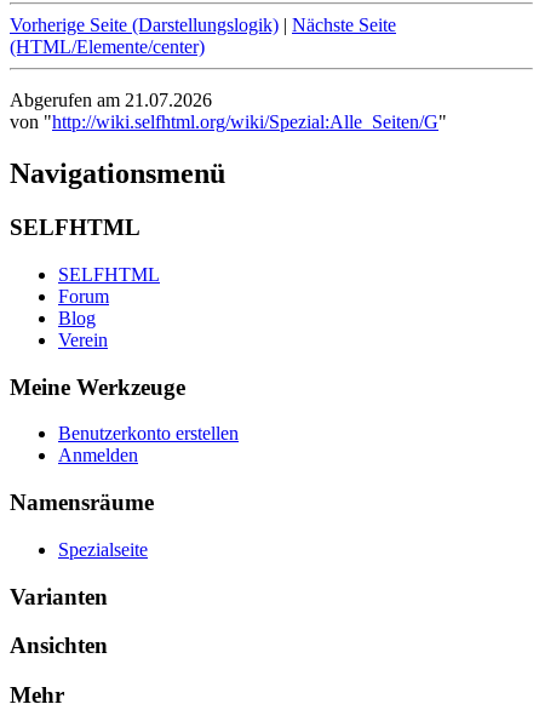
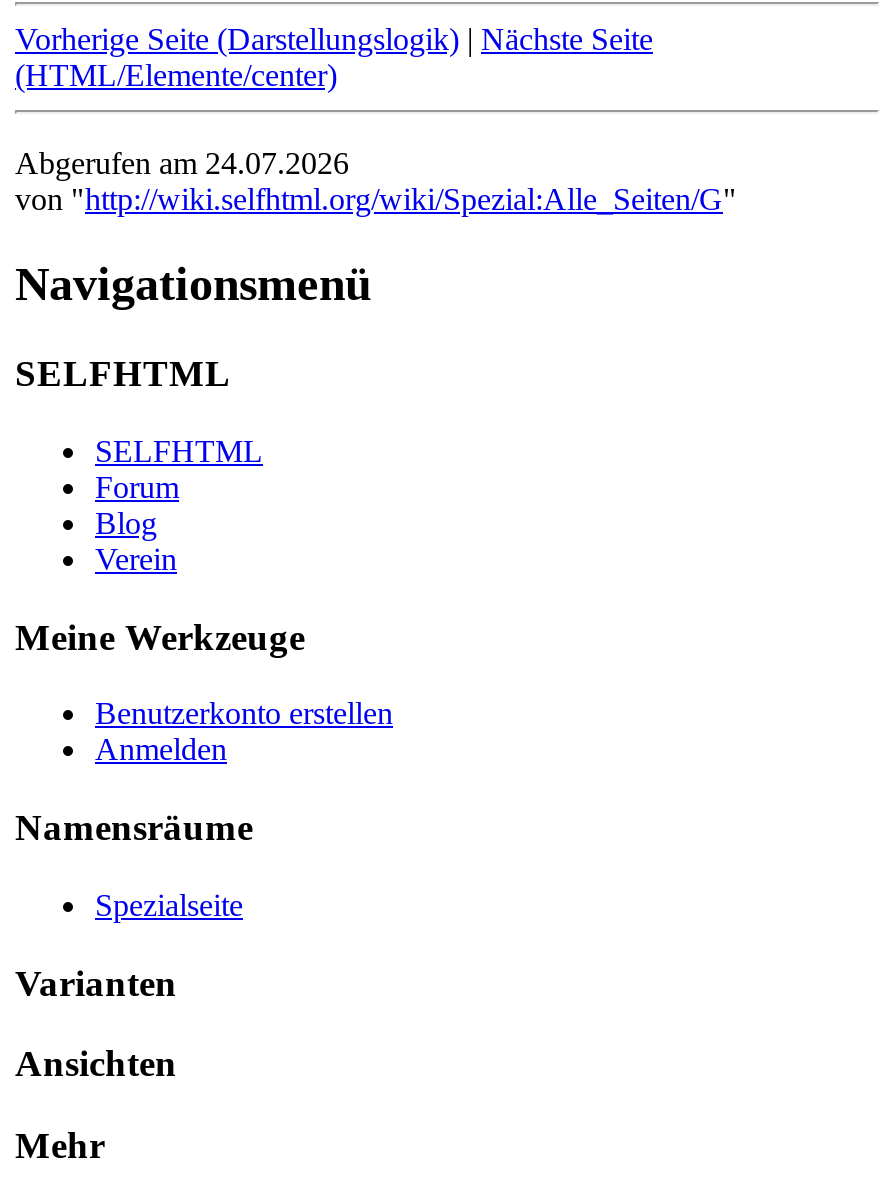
- Abgerufen am 21.07.2026
+ Abgerufen am 24.07.2026
